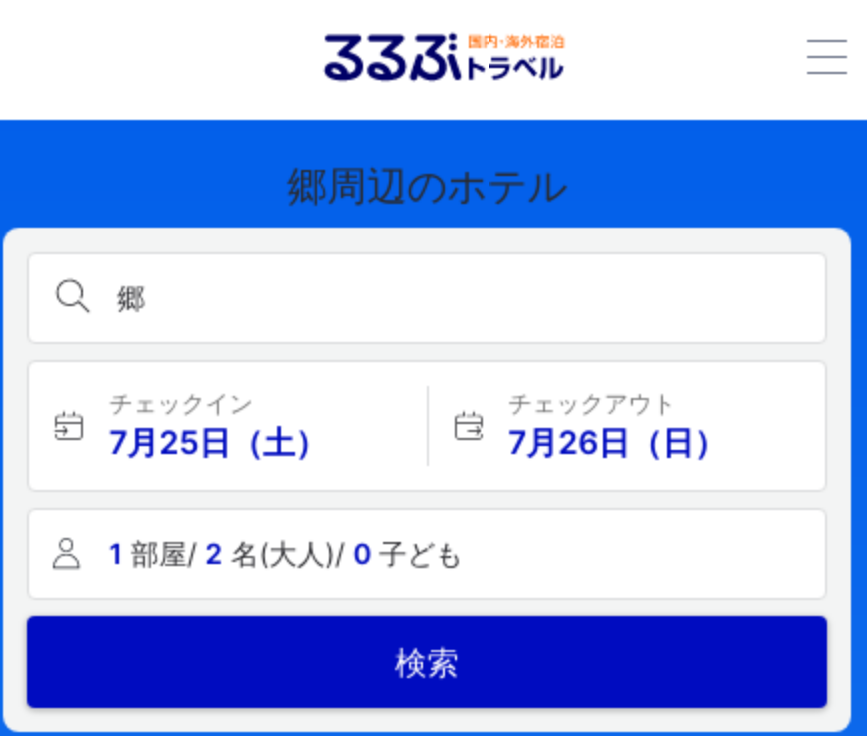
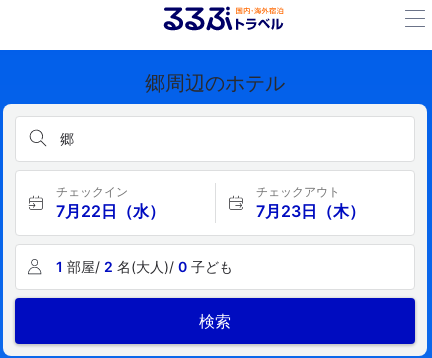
- 7月25日（土）
+ 7月22日（水）

- 7月26日（日）
+ 7月23日（木）
